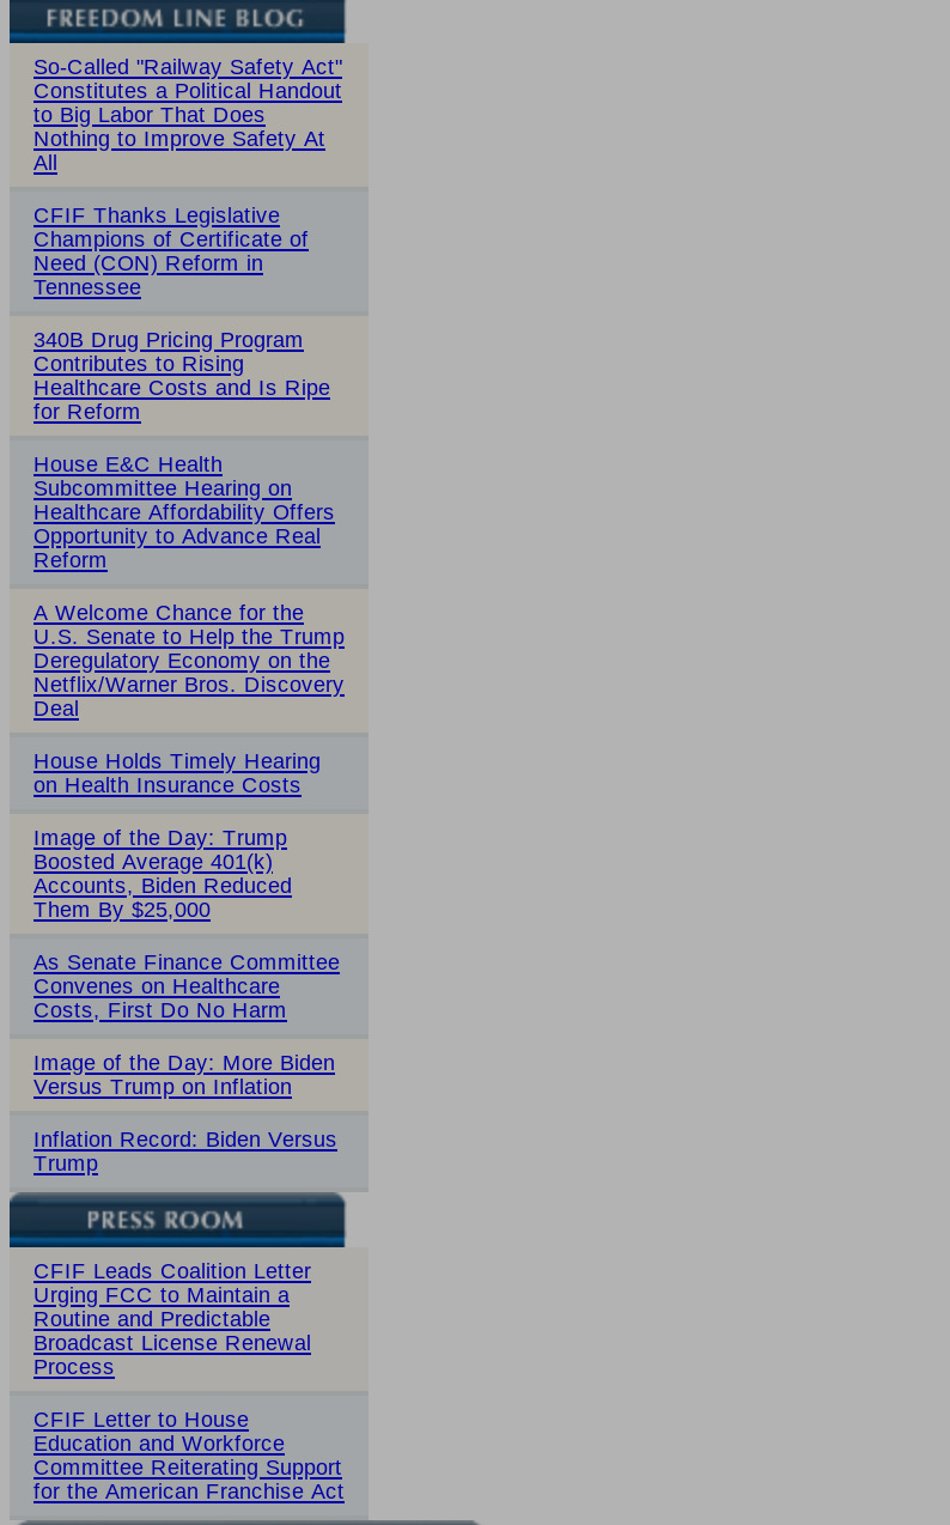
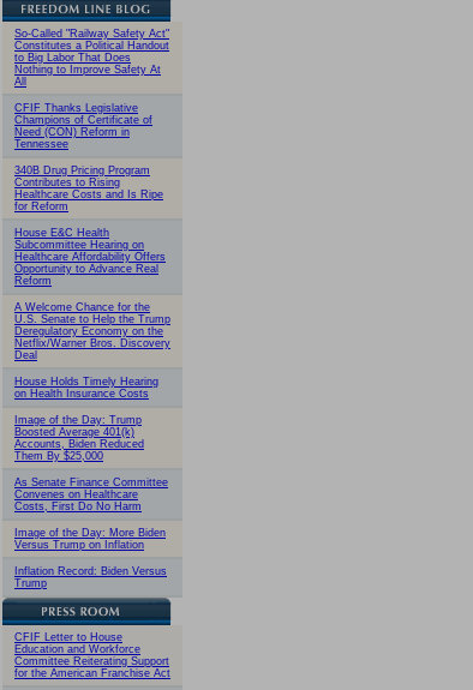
- CFIF Leads Coalition Letter
- Urging FCC to Maintain a
- Routine and Predictable
- Broadcast License Renewal
- Process
